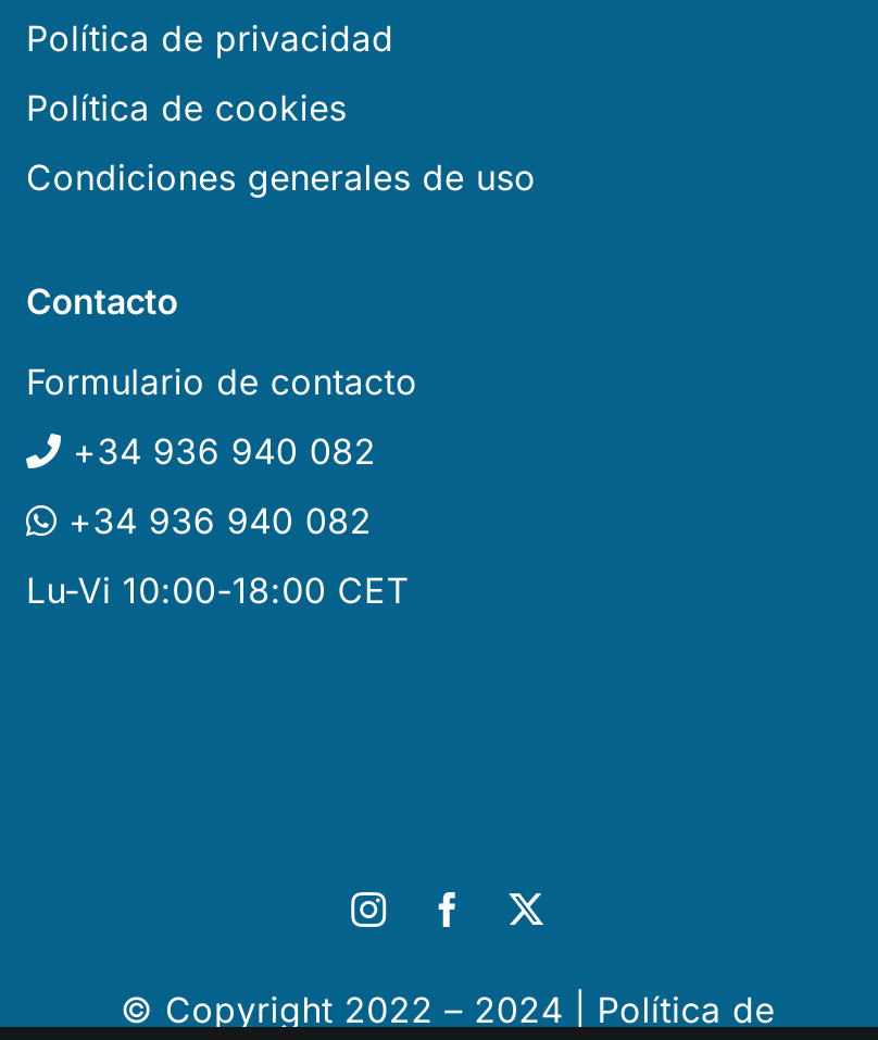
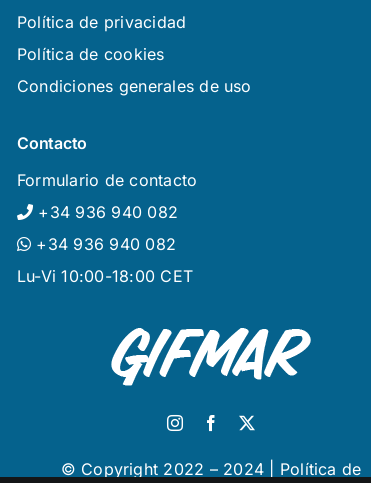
+ [image]
